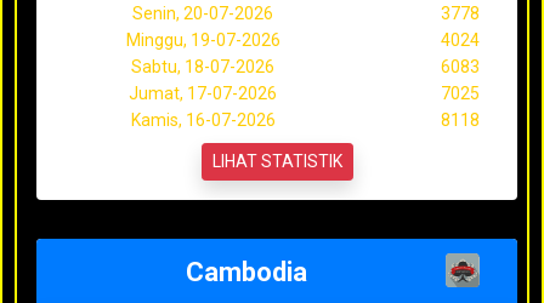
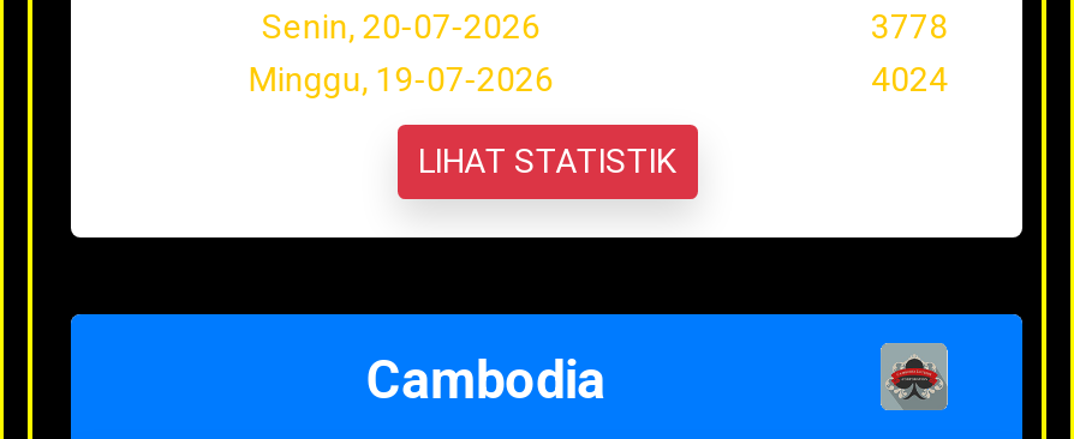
- Sabtu, 18-07-2026
- 6083
- Jumat, 17-07-2026
- 7025
- Kamis, 16-07-2026
- 8118
